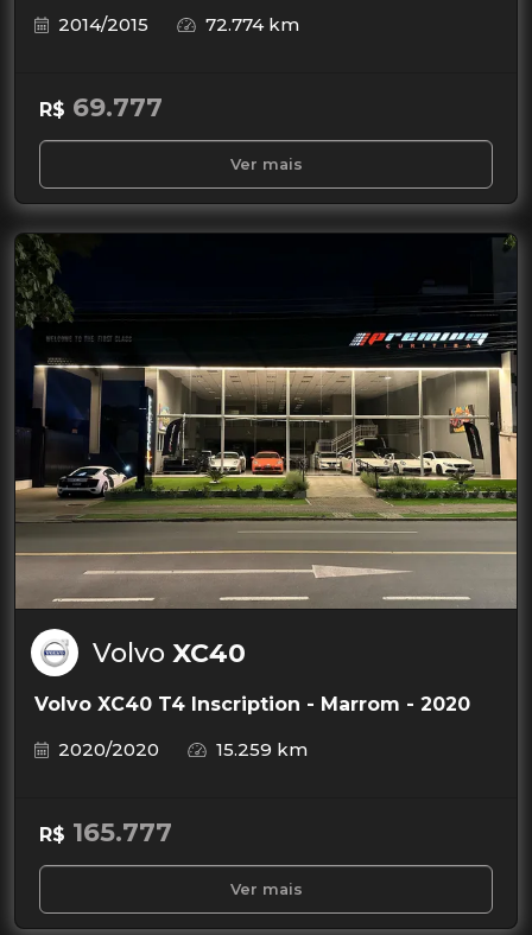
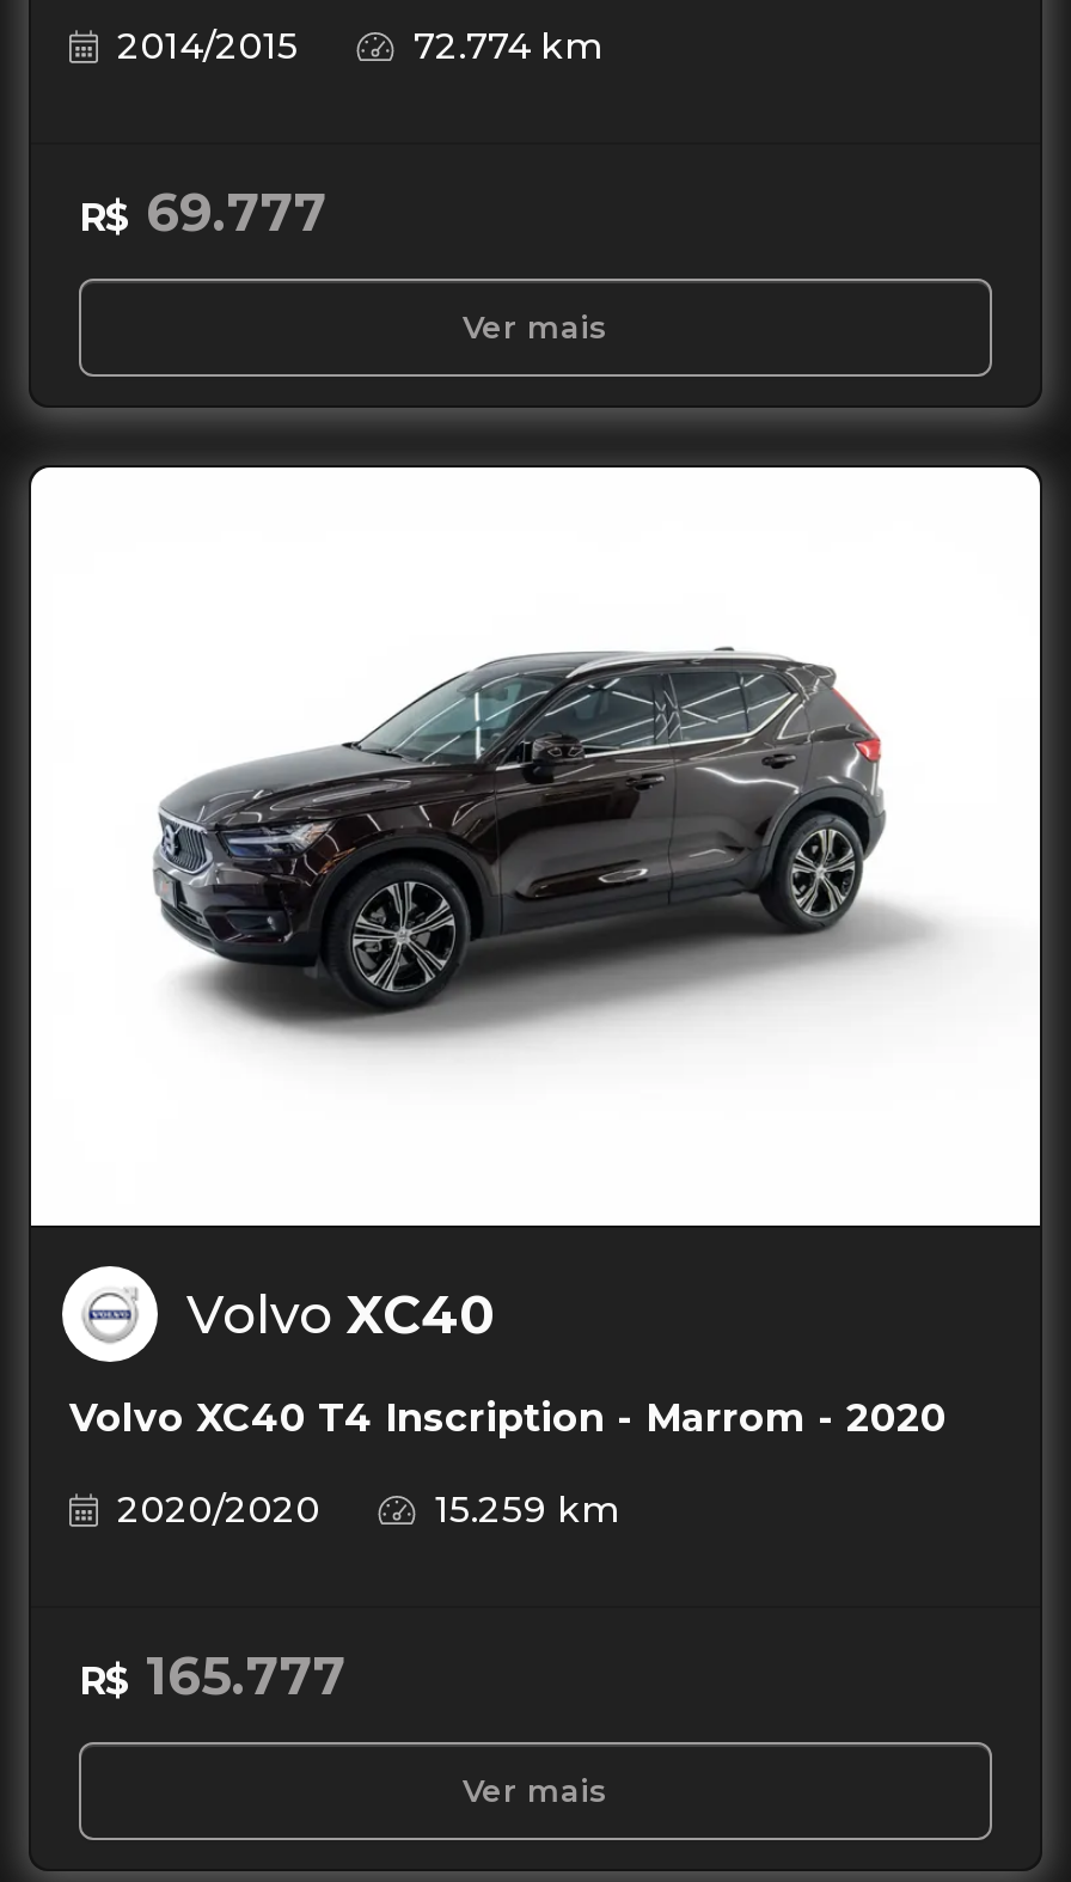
- [image]
+ [image]
